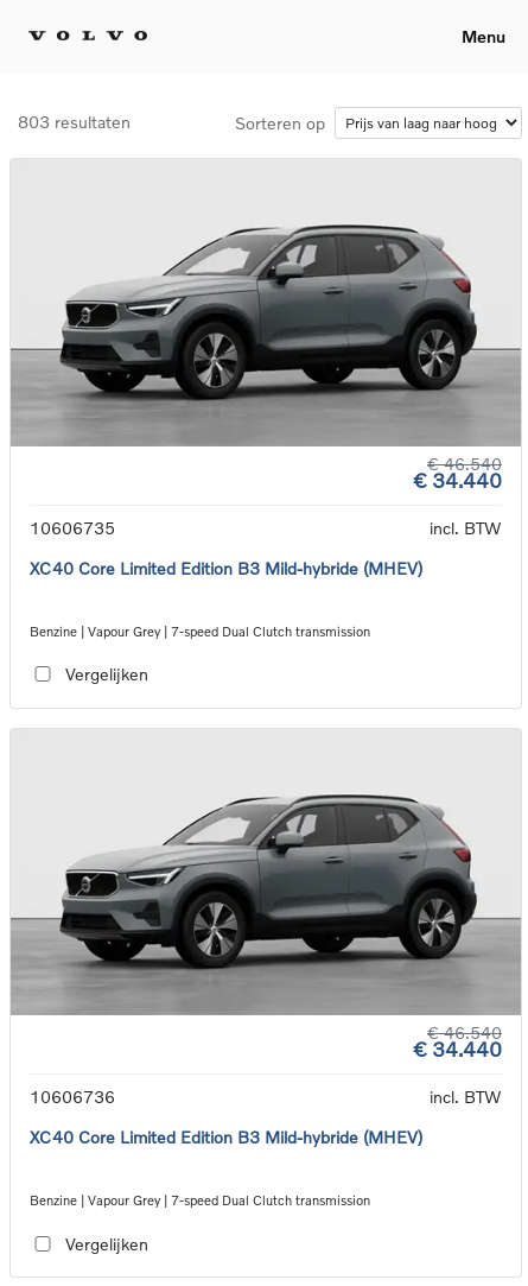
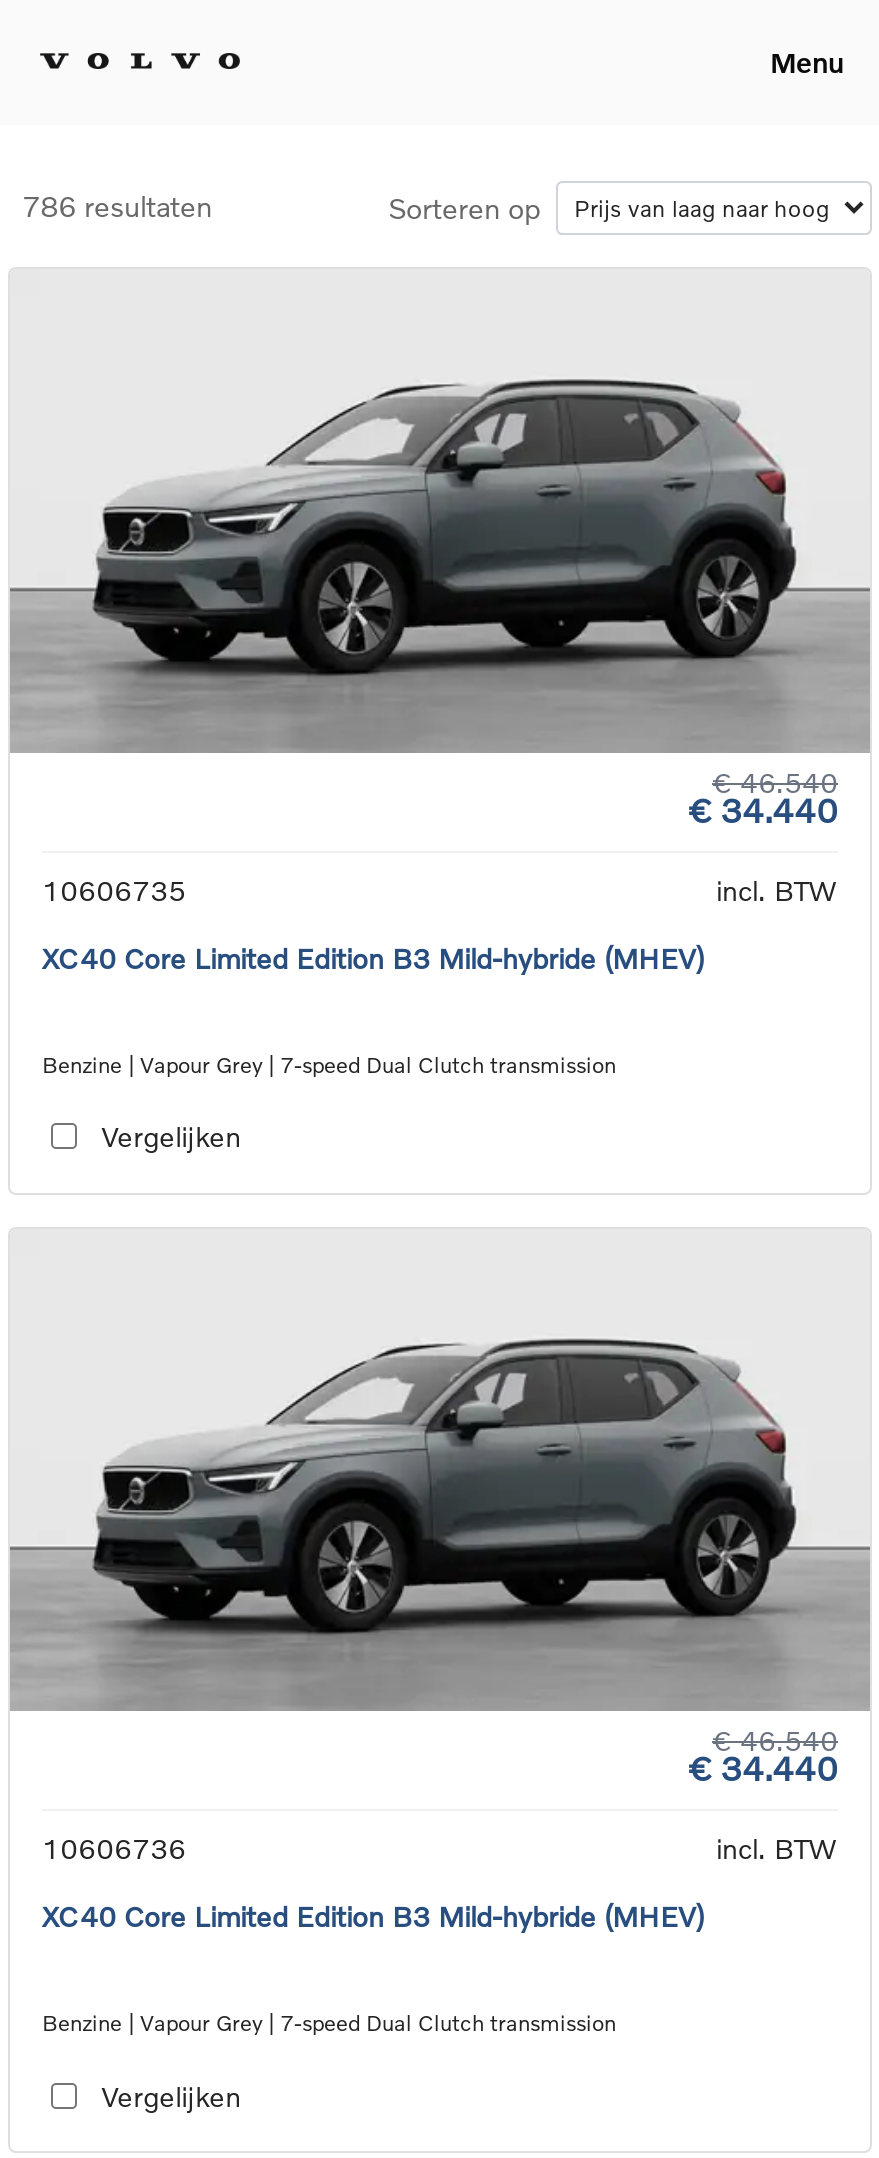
- 803 resultaten
+ 786 resultaten
